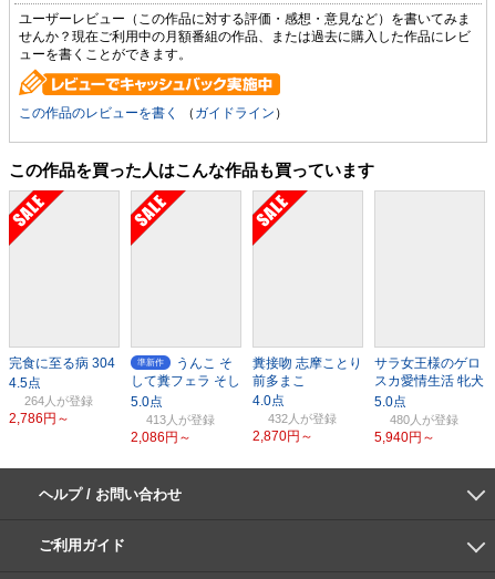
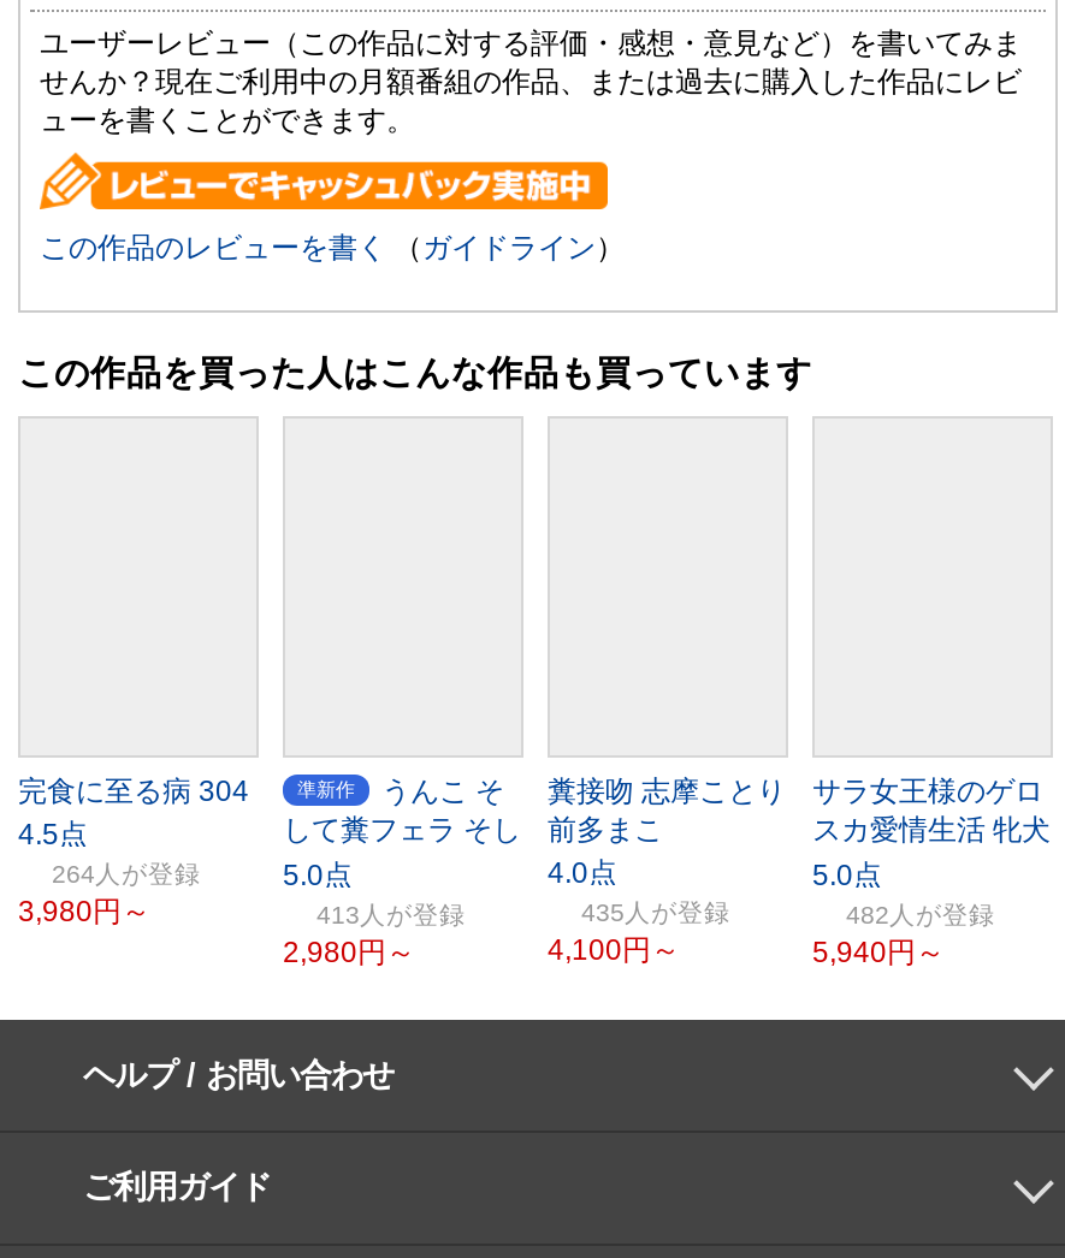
- [image]

- [image]

- [image]

- 2,786円～
+ 3,980円～

- 432人
+ 435人

- 480人
+ 482人

- 2,086円～
+ 2,980円～

- 2,870円～
+ 4,100円～
